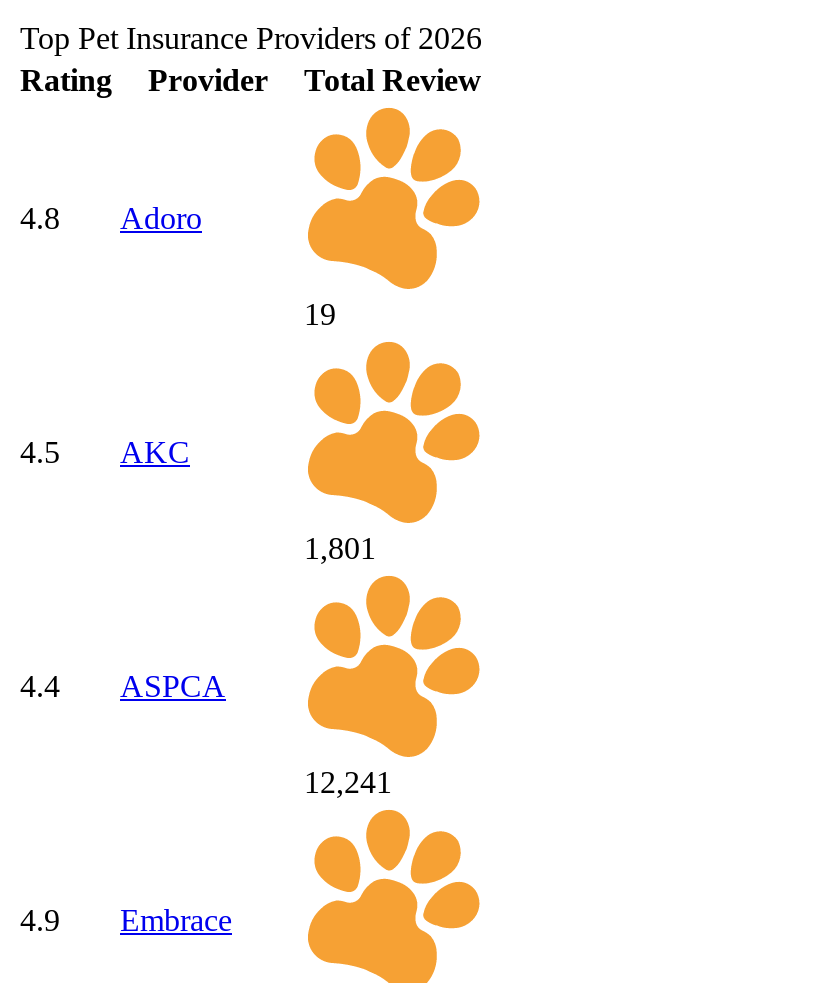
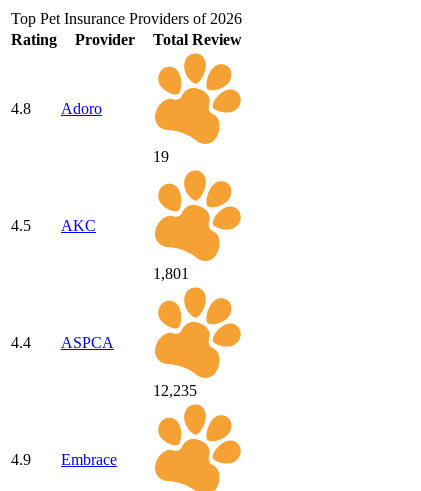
- 12,241
+ 12,235
